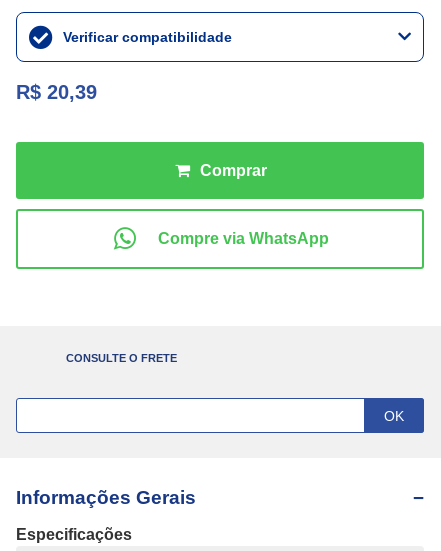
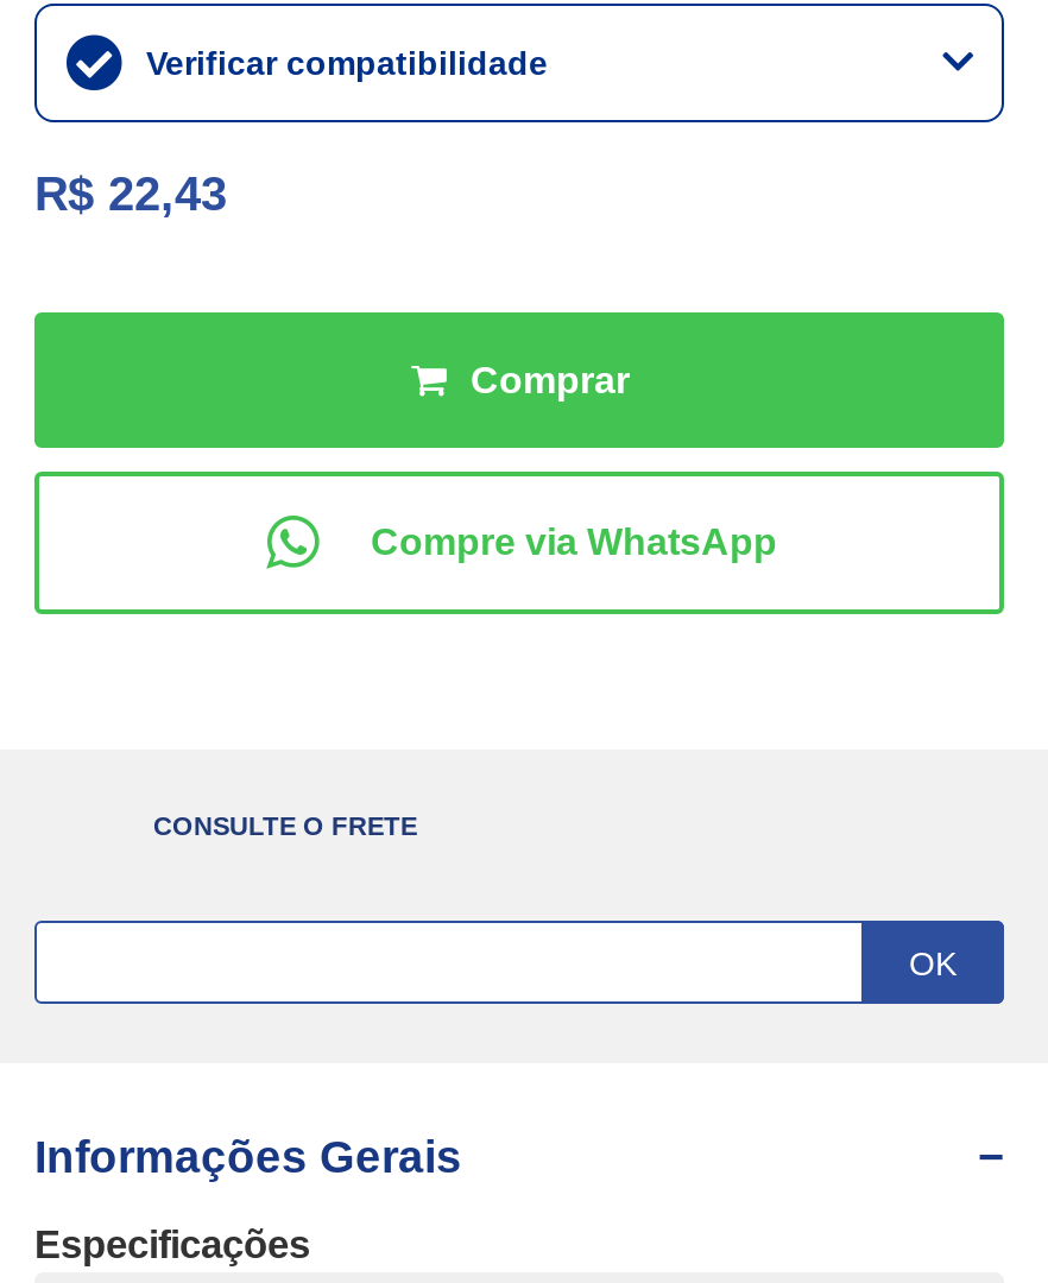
- R$ 20,39
+ R$ 22,43
